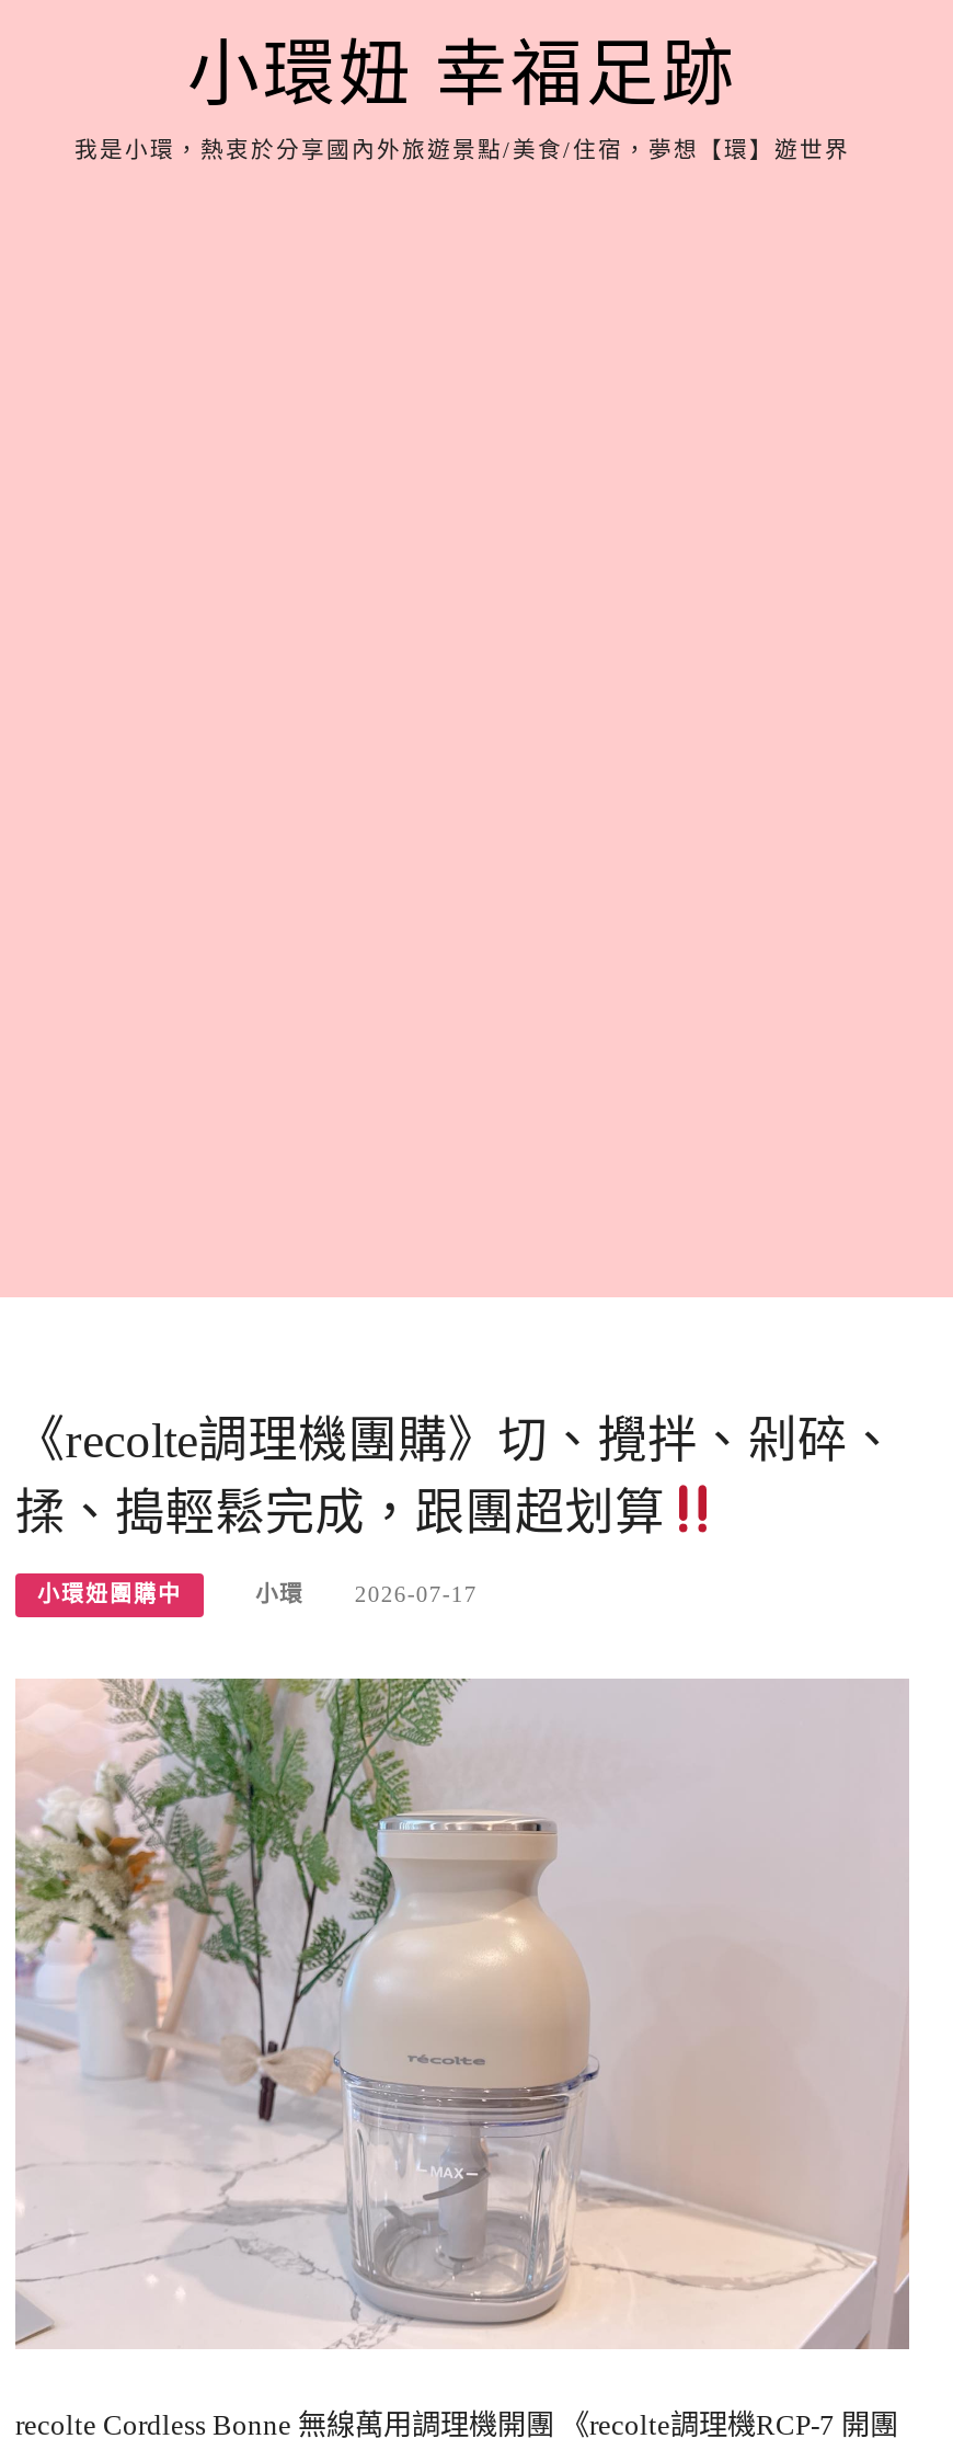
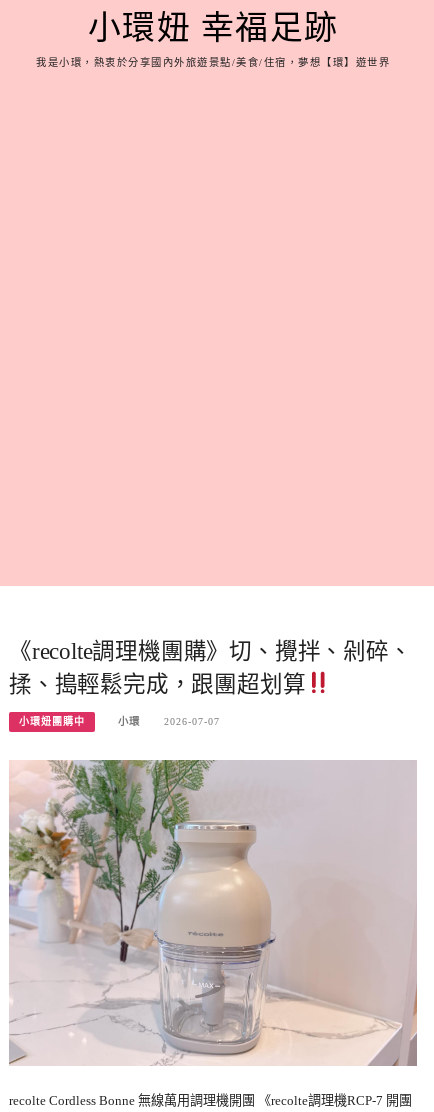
- 2026-07-17
+ 2026-07-07
